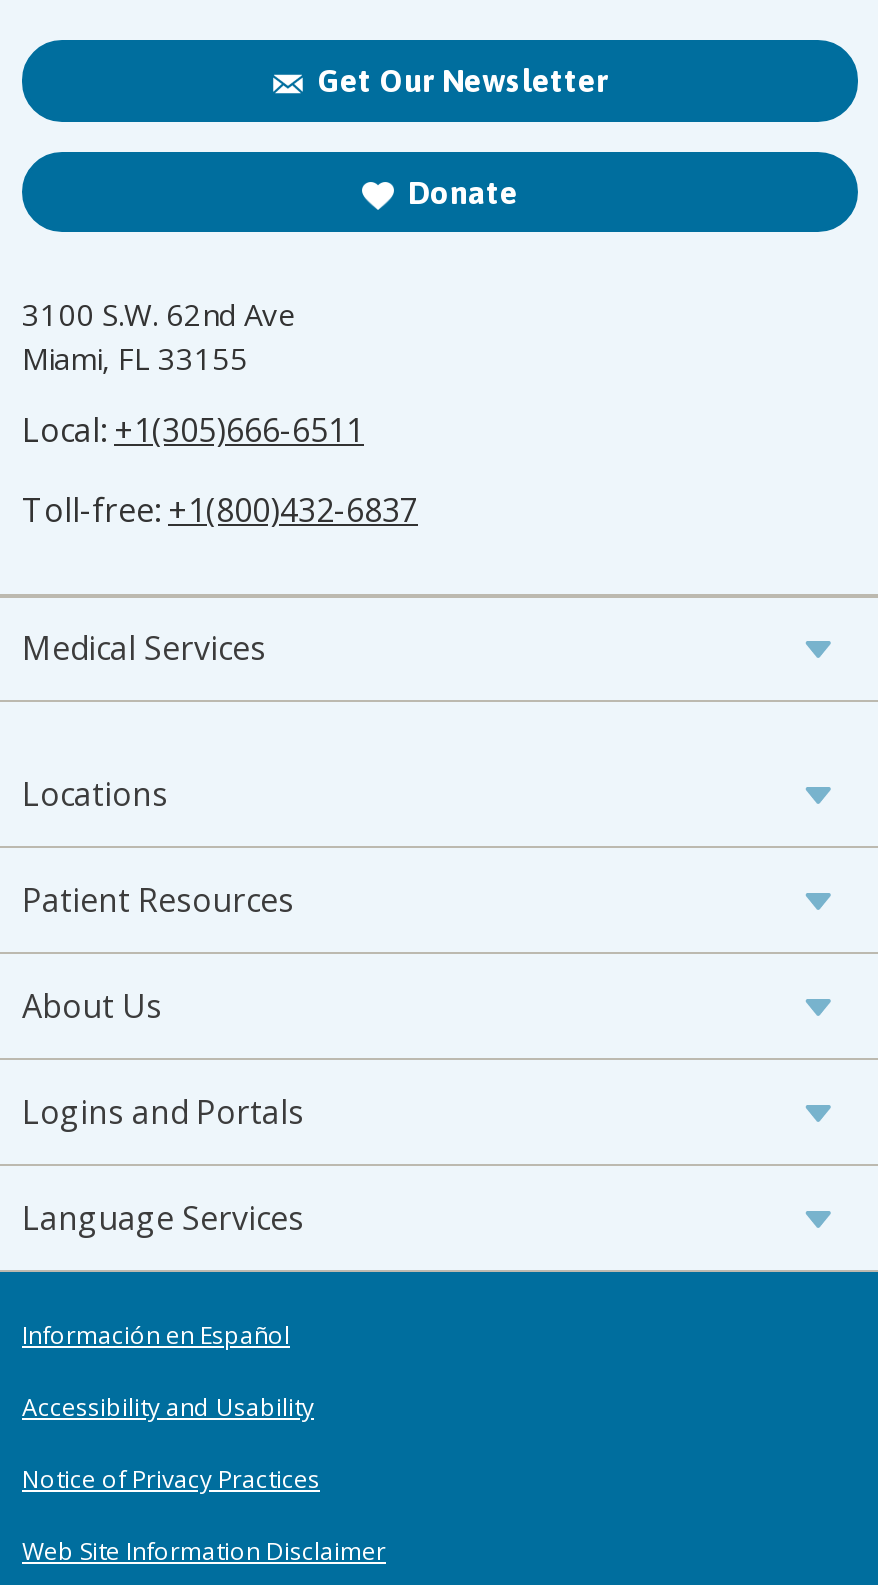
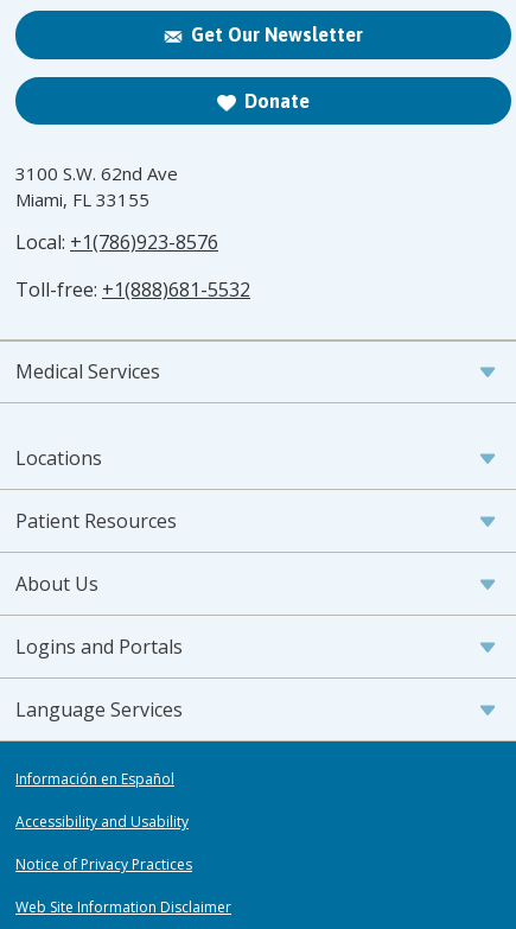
- Local: +1(305)666-6511
+ Local: +1(786)923-8576

- Toll-free: +1(800)432-6837
+ Toll-free: +1(888)681-5532
